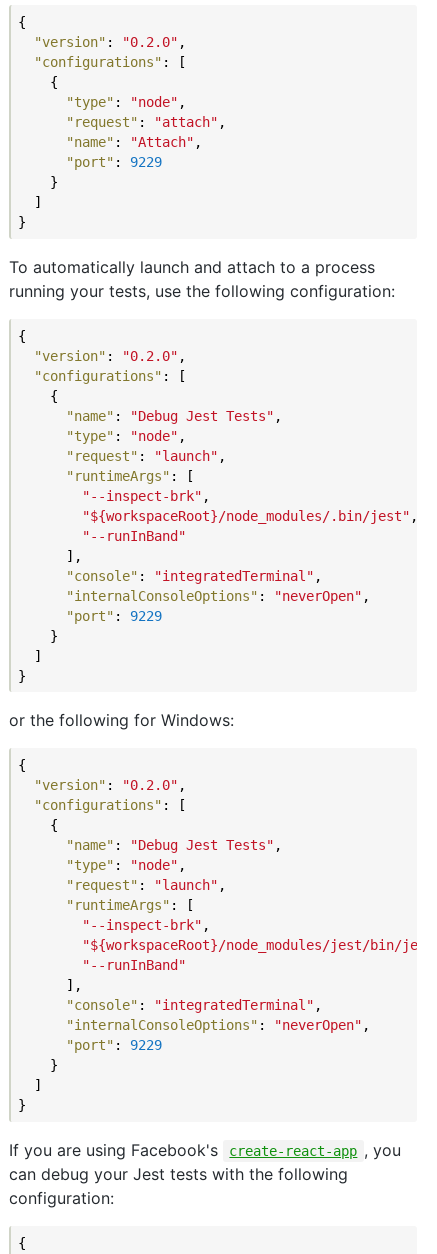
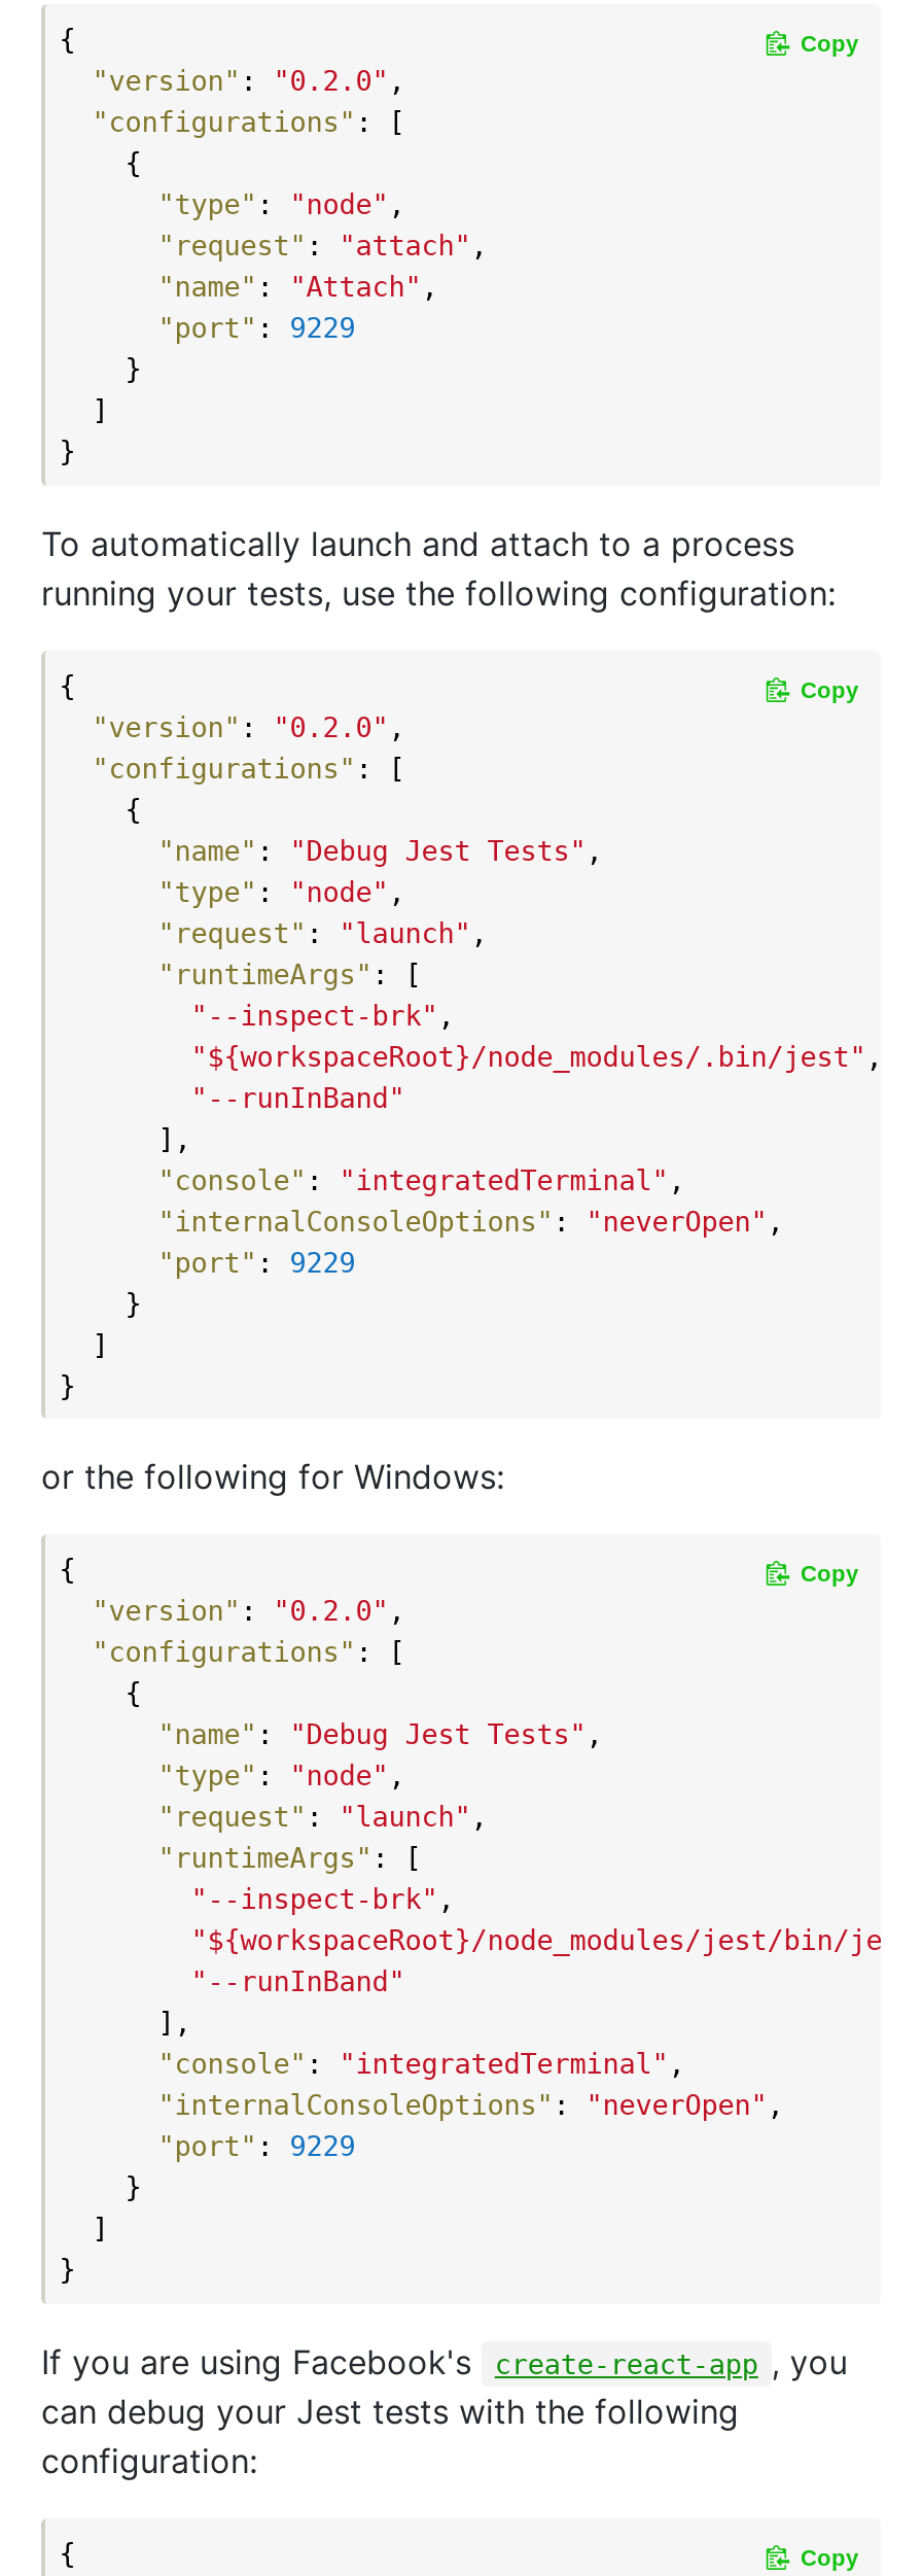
+ Copy

+ Copy

+ Copy

+ Copy
